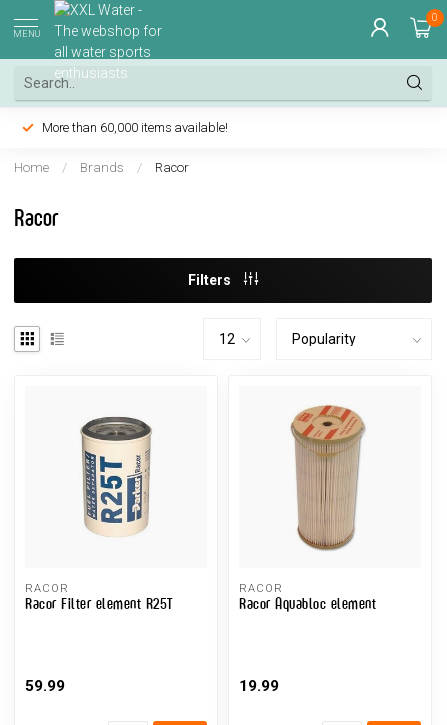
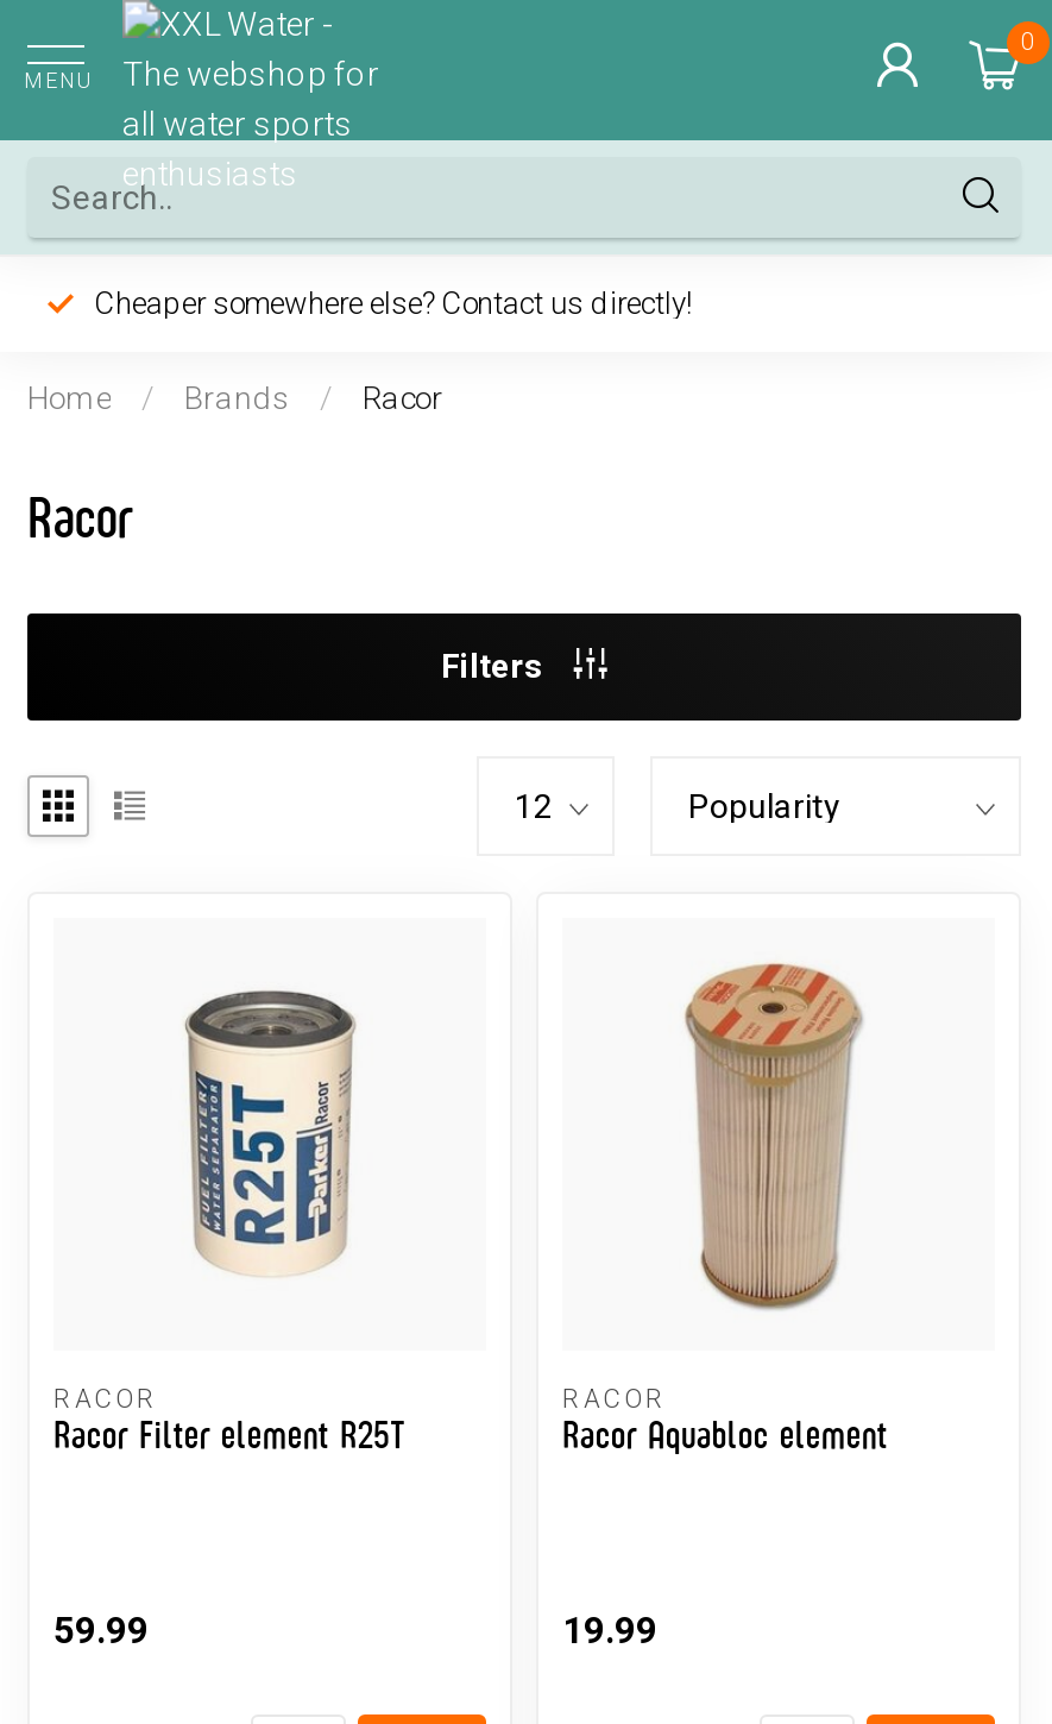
- More than 60,000 items available!
+ Cheaper somewhere else? Contact us directly!
